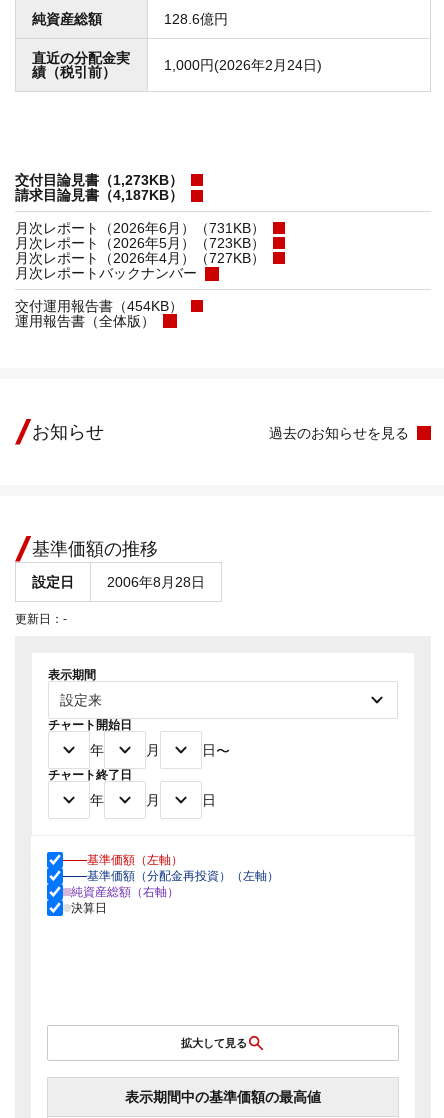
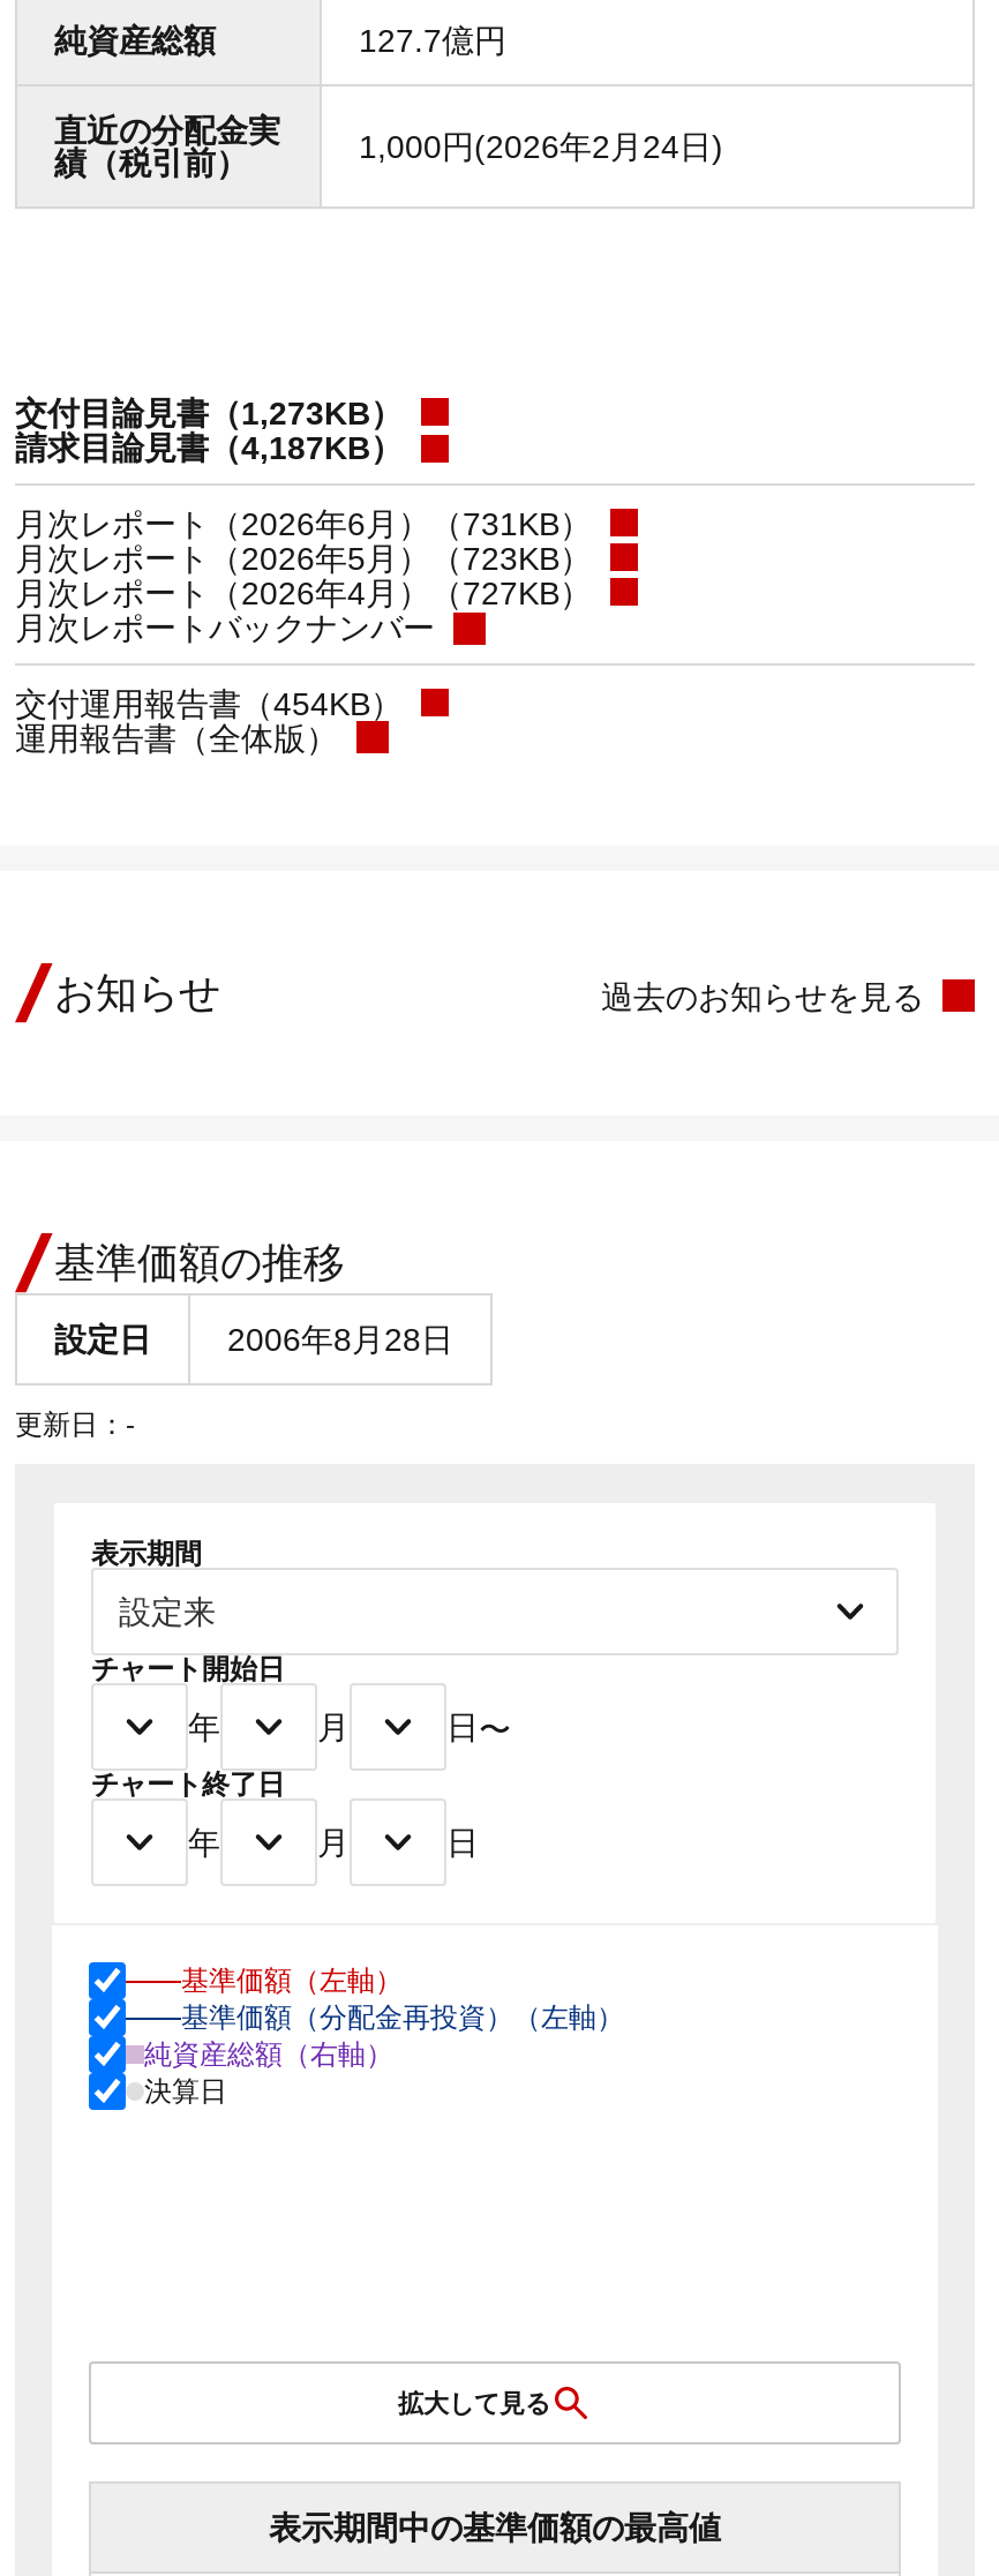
- 128.6億円
+ 127.7億円
